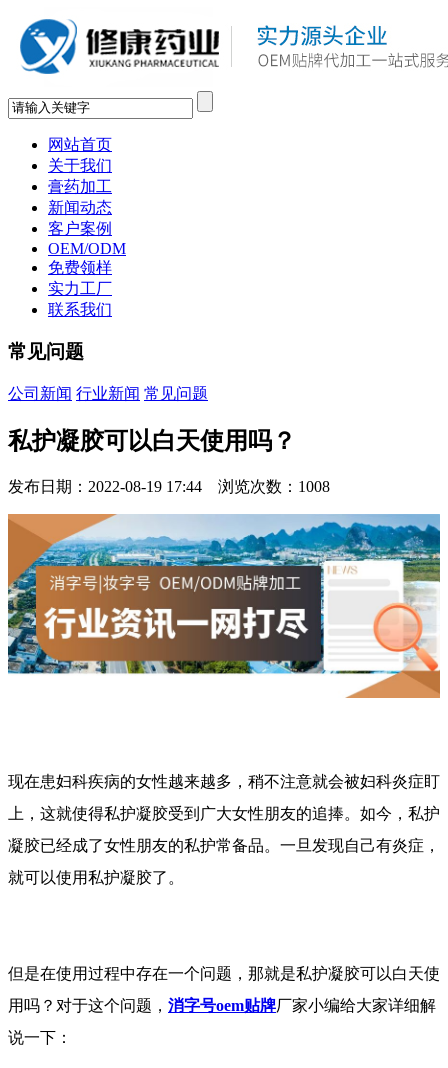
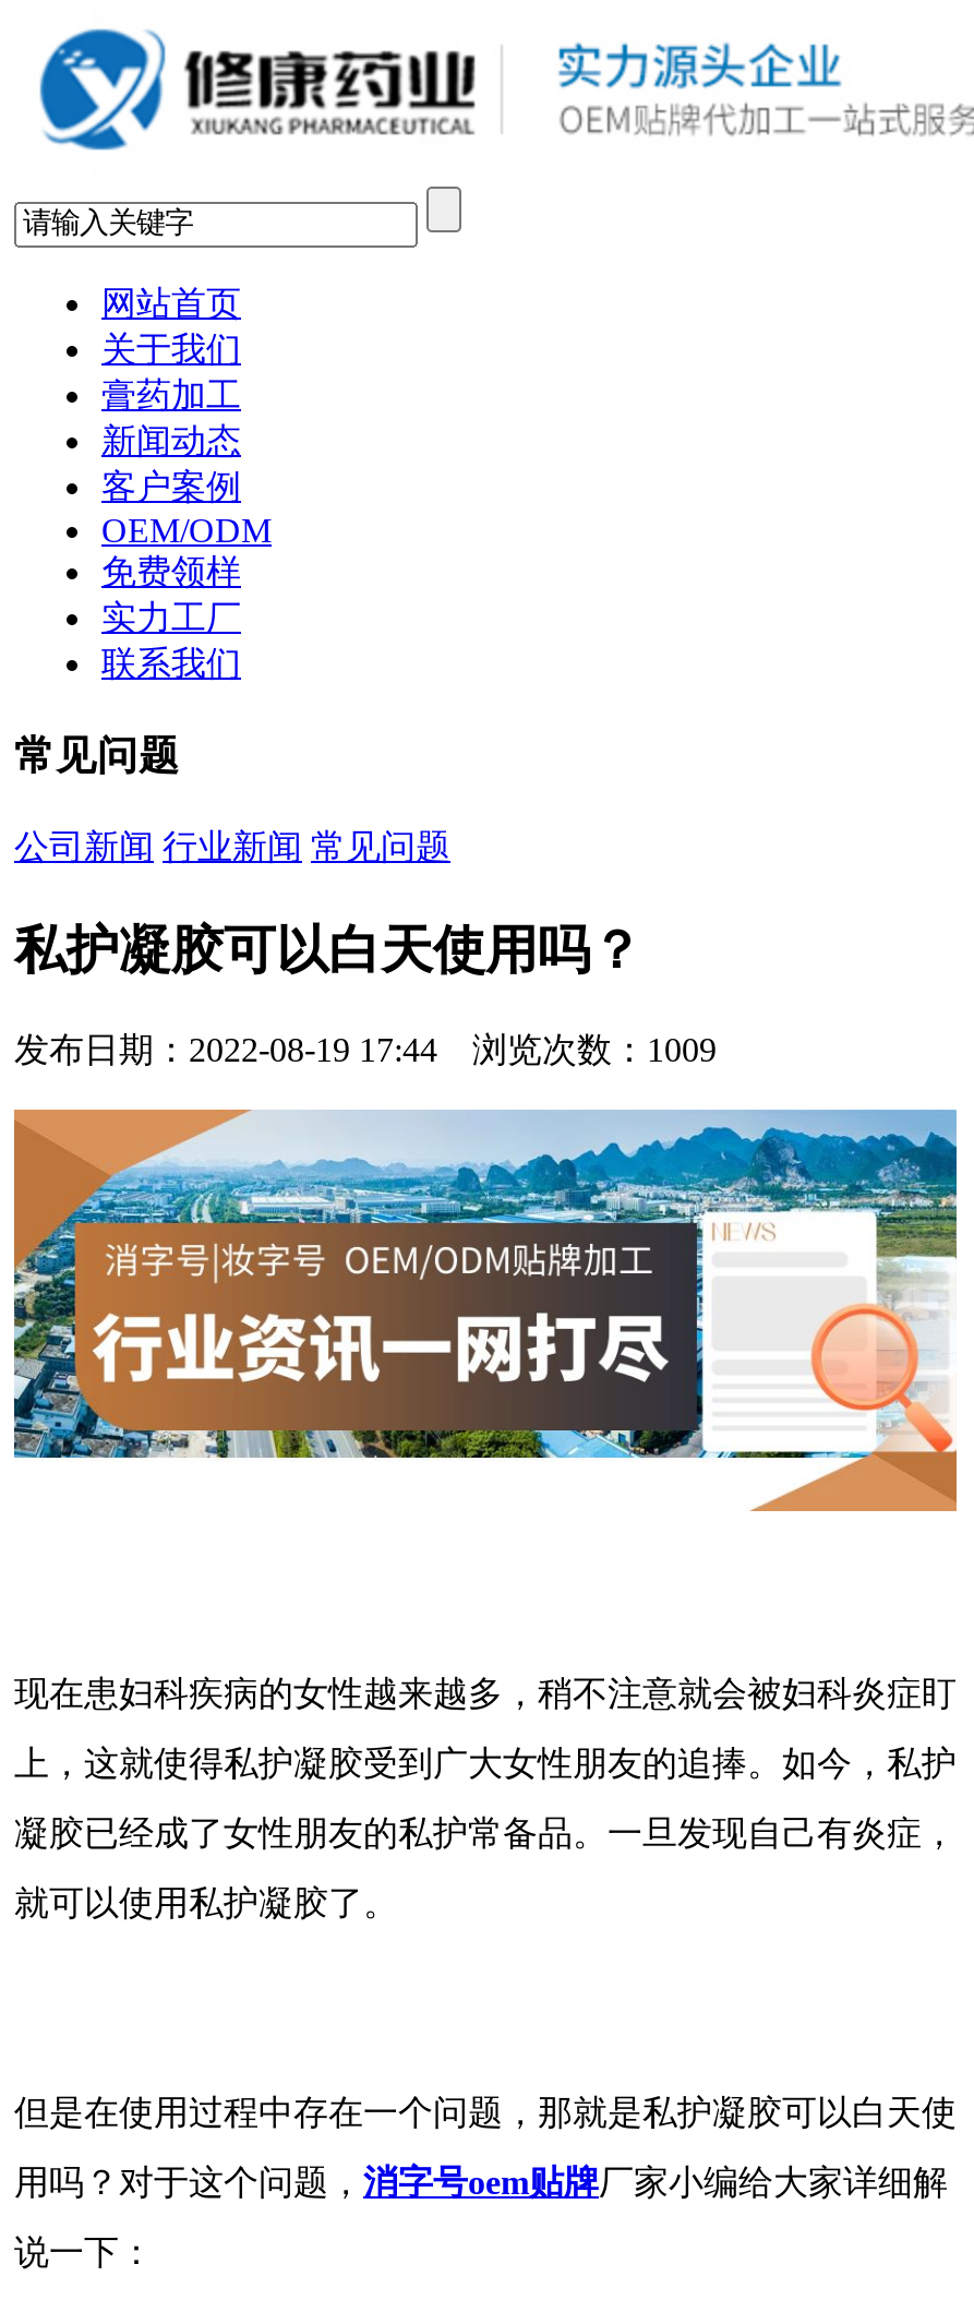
- 发布日期：2022-08-19 17:44 浏览次数：1008
+ 发布日期：2022-08-19 17:44 浏览次数：1009
